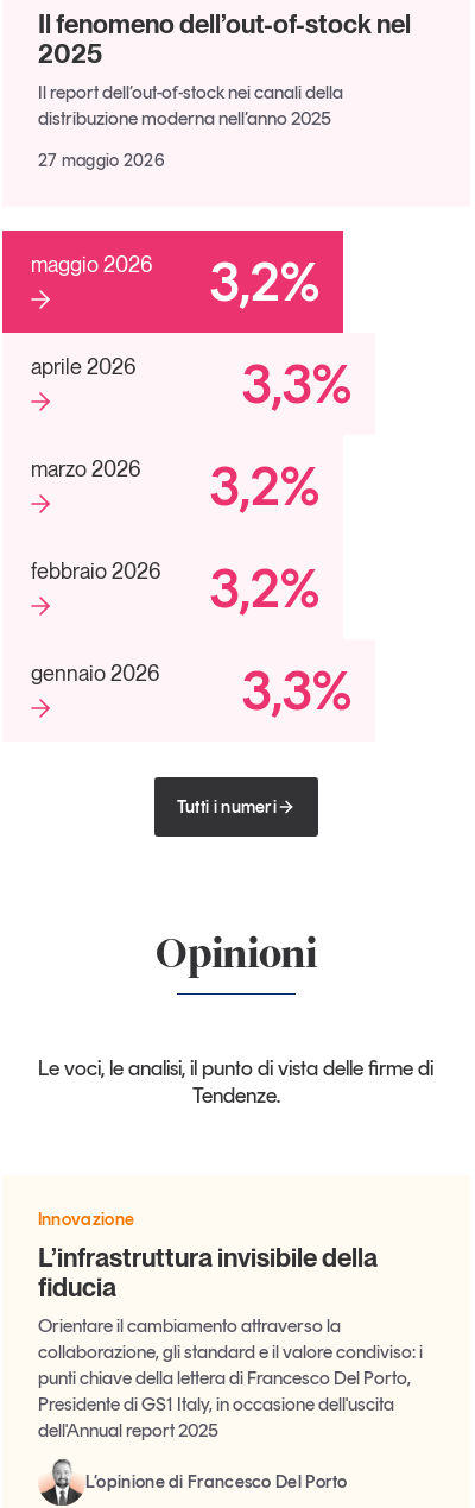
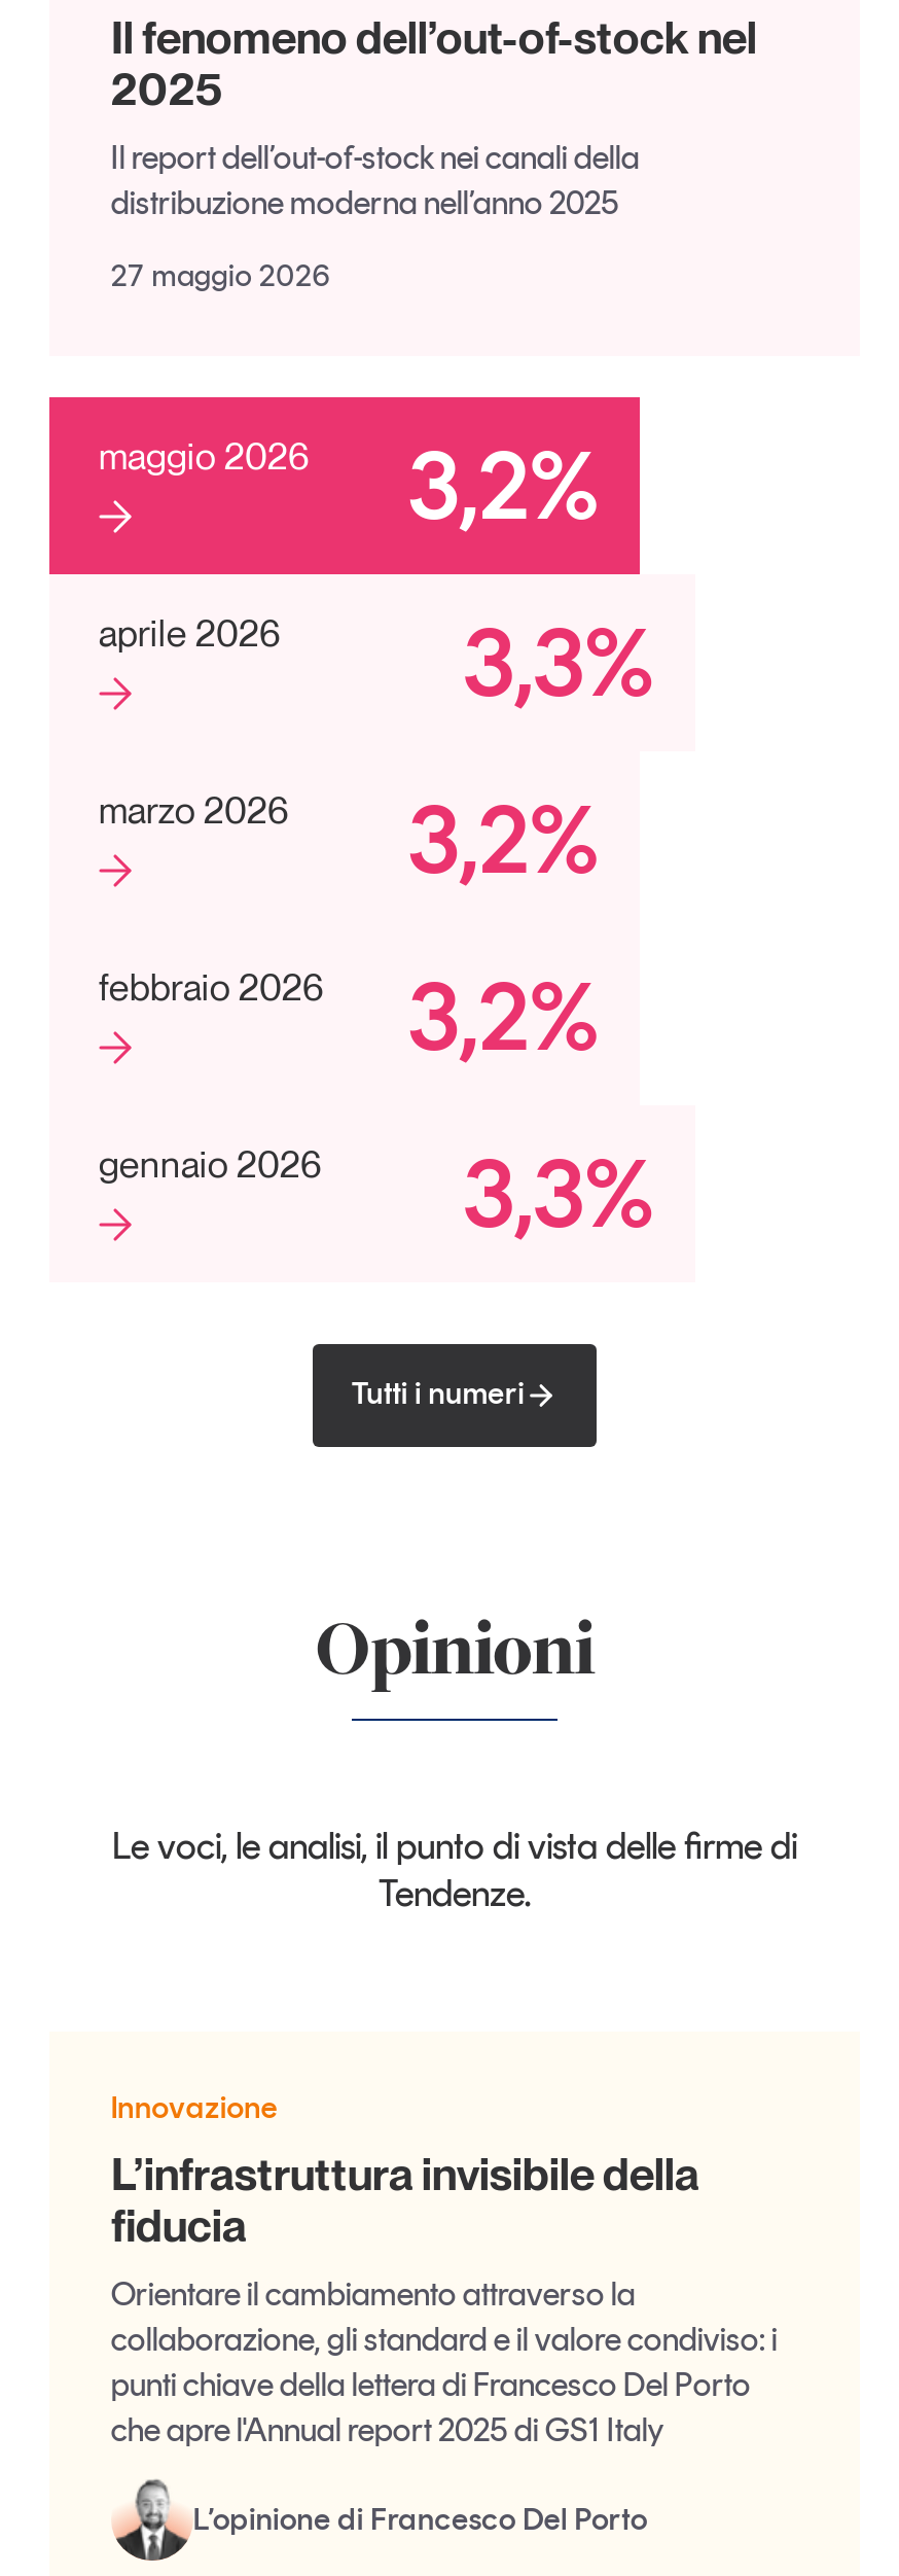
- punti chiave della lettera di Francesco Del Porto,
- Presidente di GS1 Italy, in occasione dell'uscita
- dell'Annual report 2025
+ punti chiave della lettera di Francesco Del Porto
+ che apre l'Annual report 2025 di GS1 Italy
